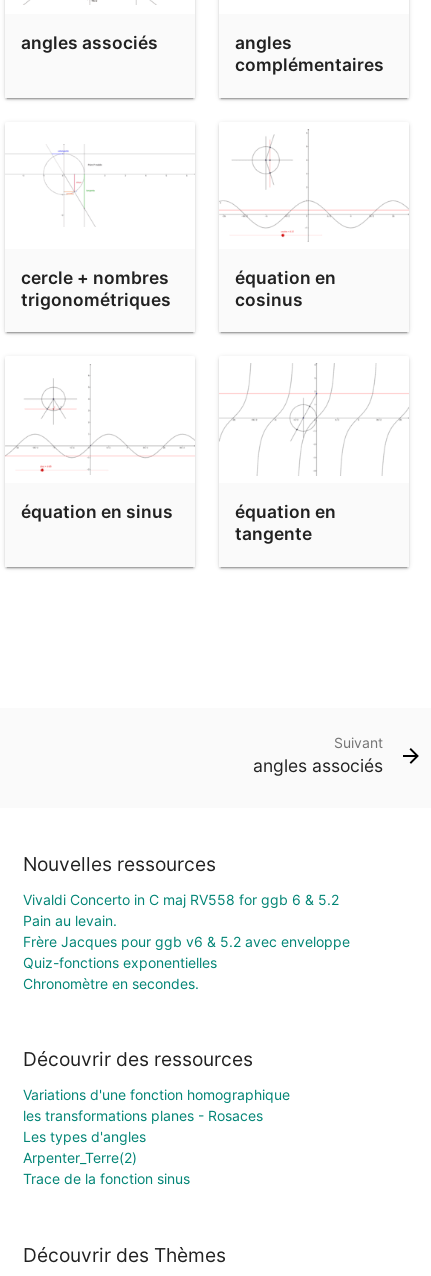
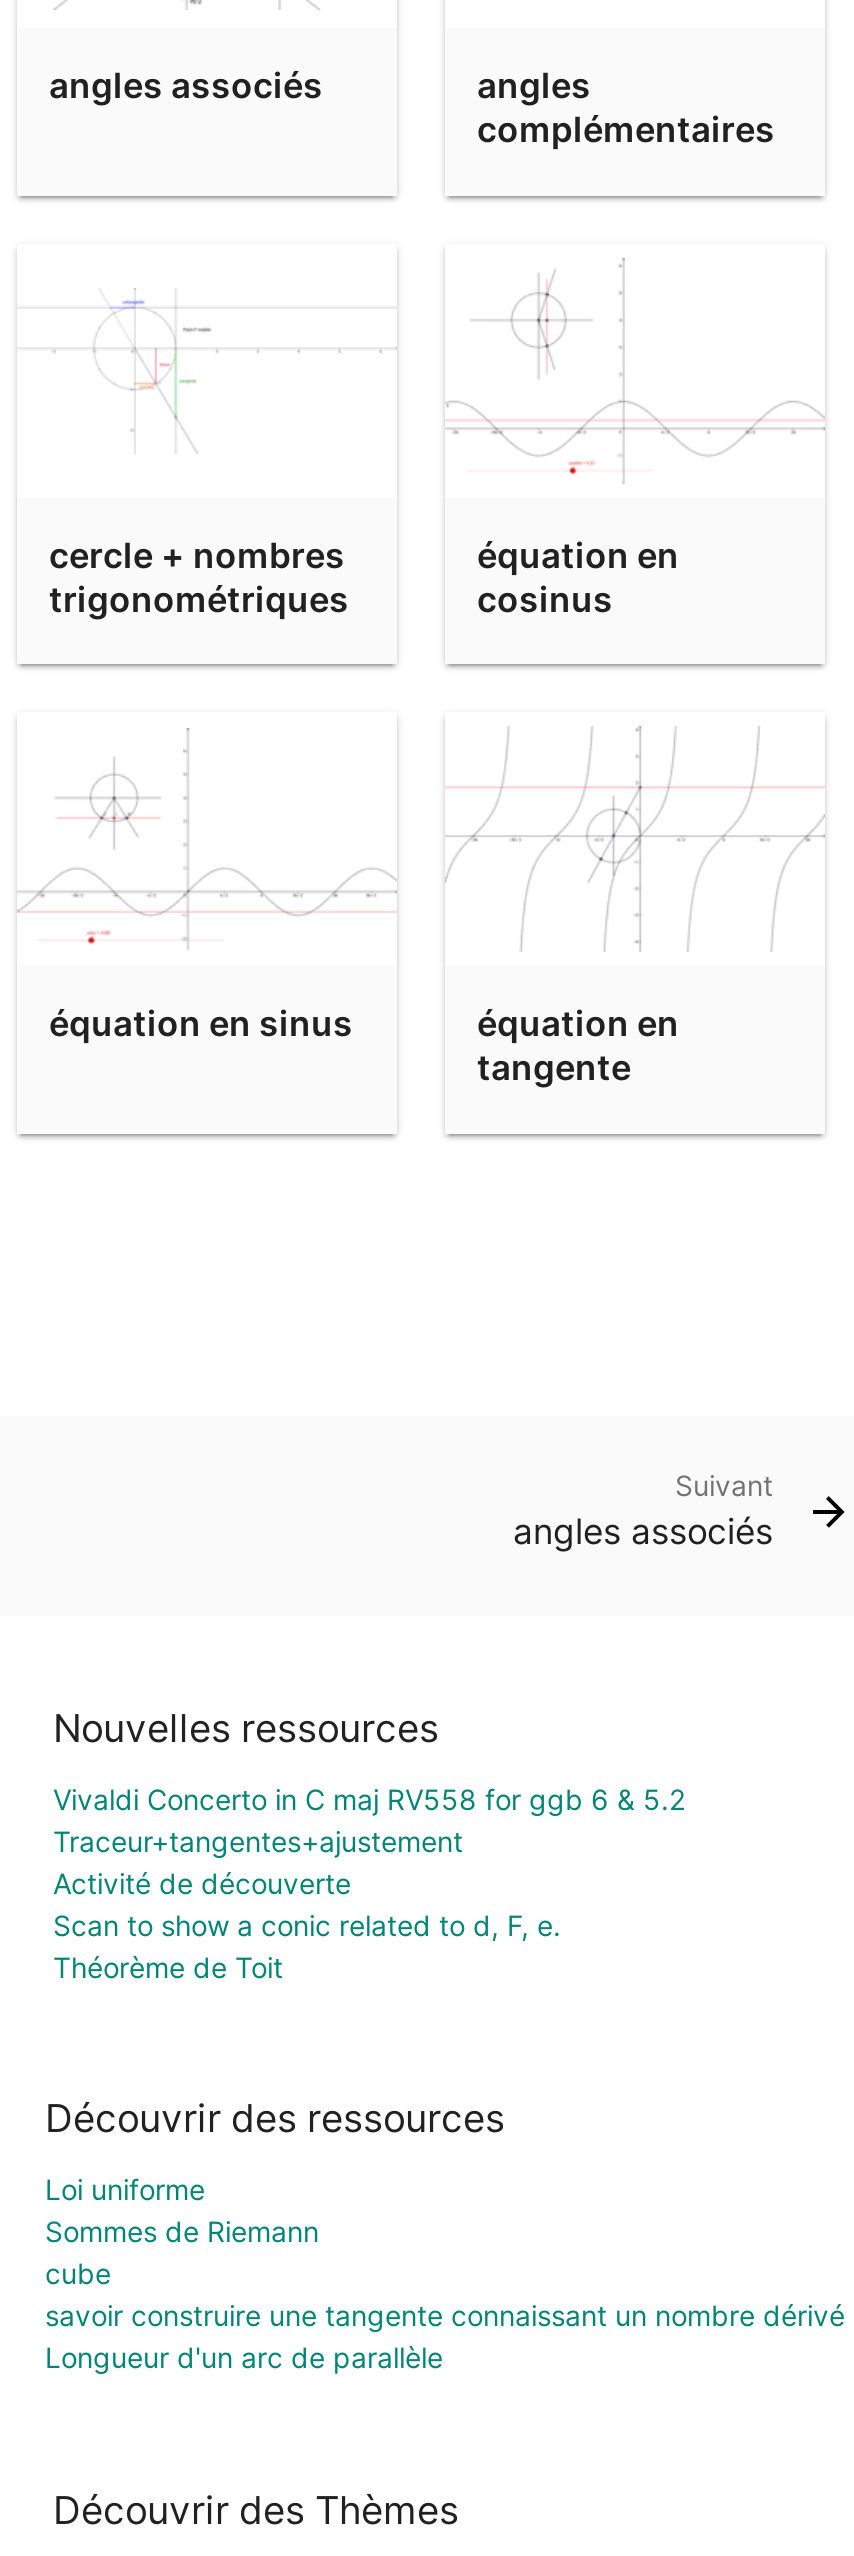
- Pain au levain.
- Frère Jacques pour ggb v6 & 5.2 avec enveloppe
- Quiz-fonctions exponentielles
- Chronomètre en secondes.
+ Traceur+tangentes+ajustement
+ Activité de découverte
+ Scan to show a conic related to d, F, e.
+ Théorème de Toit

- Variations d'une fonction homographique
- les transformations planes - Rosaces
- Les types d'angles
- Arpenter_Terre(2)
- Trace de la fonction sinus
+ Loi uniforme
+ Sommes de Riemann
+ cube
+ savoir construire une tangente connaissant un nombre dérivé
+ Longueur d'un arc de parallèle
